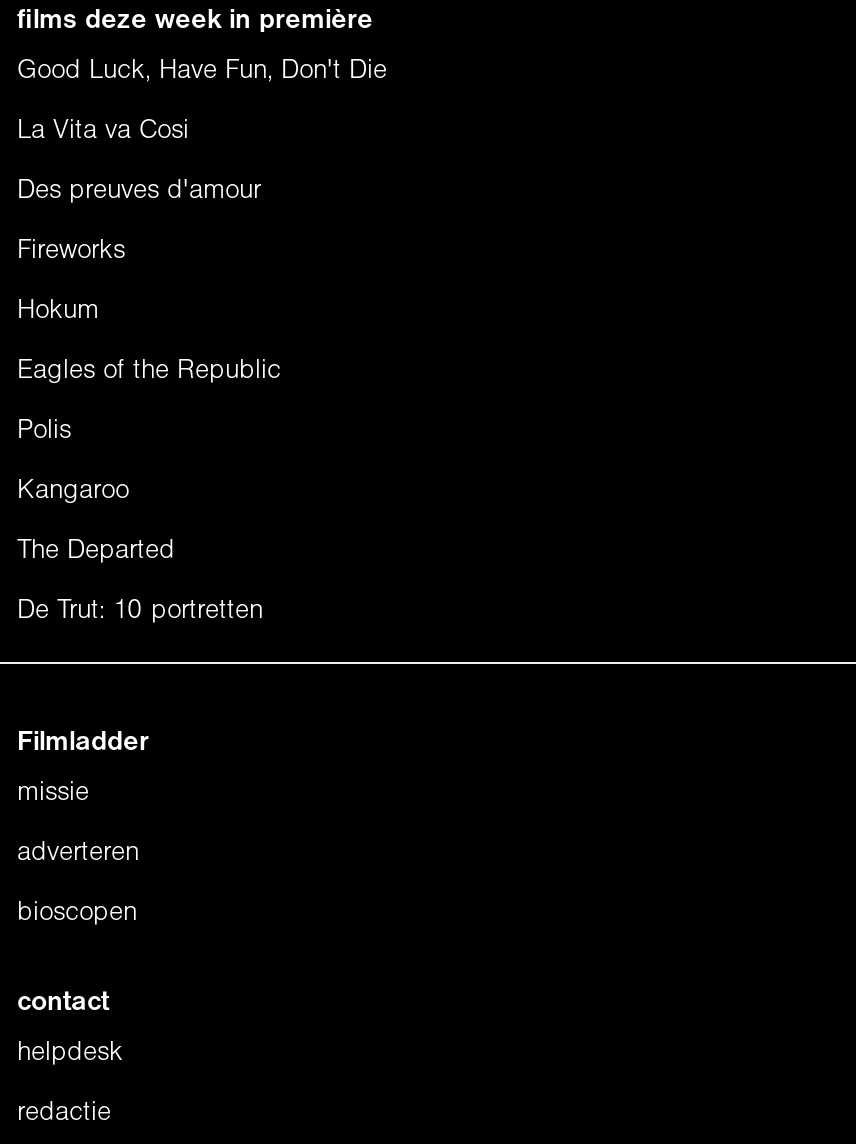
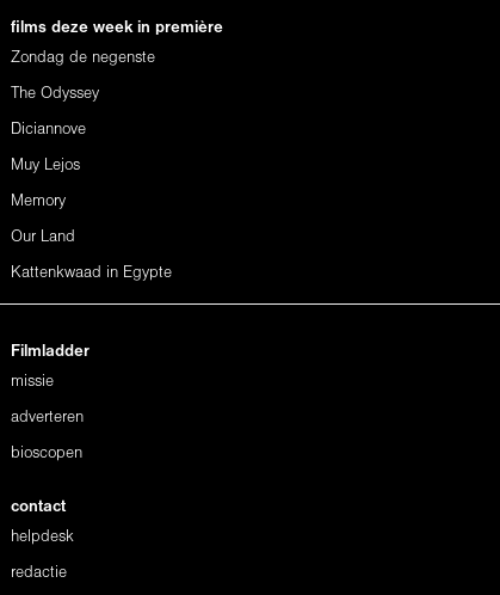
- Good Luck, Have Fun, Don't Die
- La Vita va Cosi
- Des preuves d'amour
- Fireworks
- Hokum
- Eagles of the Republic
- Polis
- Kangaroo
- The Departed
- De Trut: 10 portretten
+ Zondag de negenste
+ The Odyssey
+ Diciannove
+ Muy Lejos
+ Memory
+ Our Land
+ Kattenkwaad in Egypte
